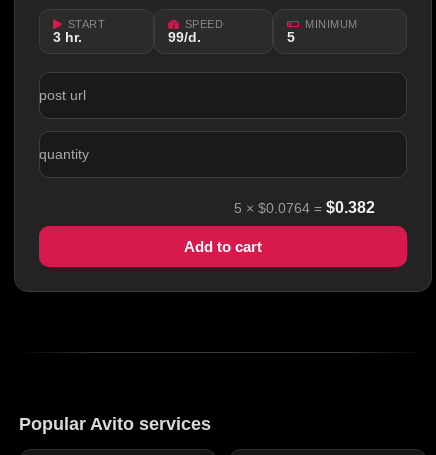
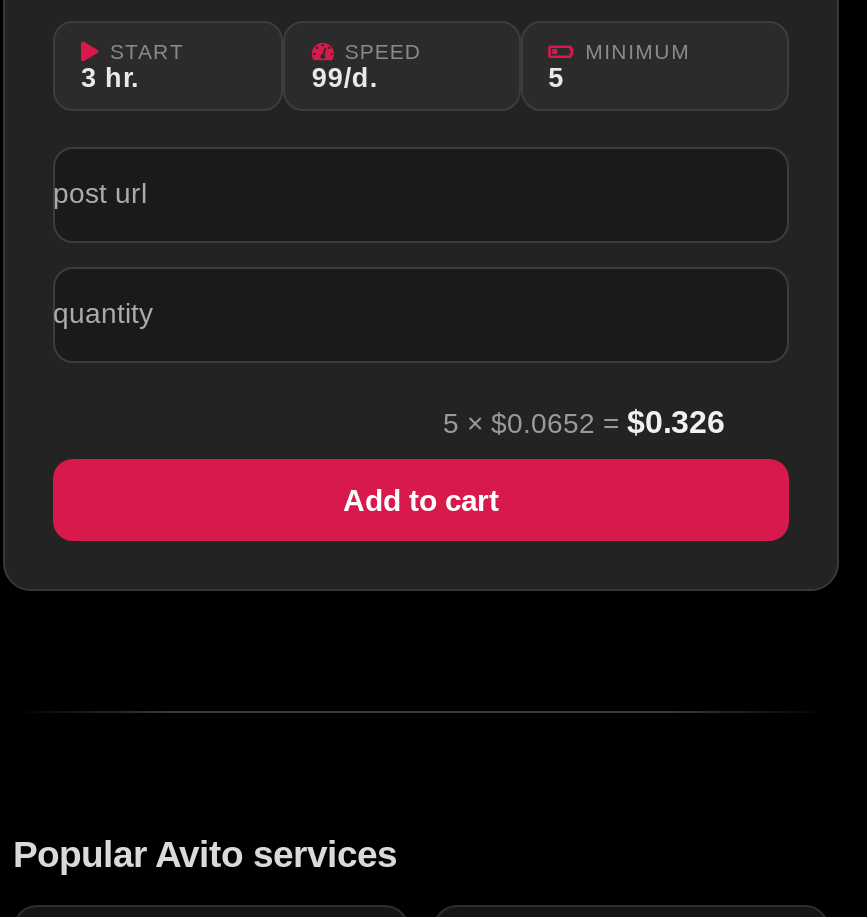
- 5 × $0.0764 = $0.382
+ 5 × $0.0652 = $0.326
